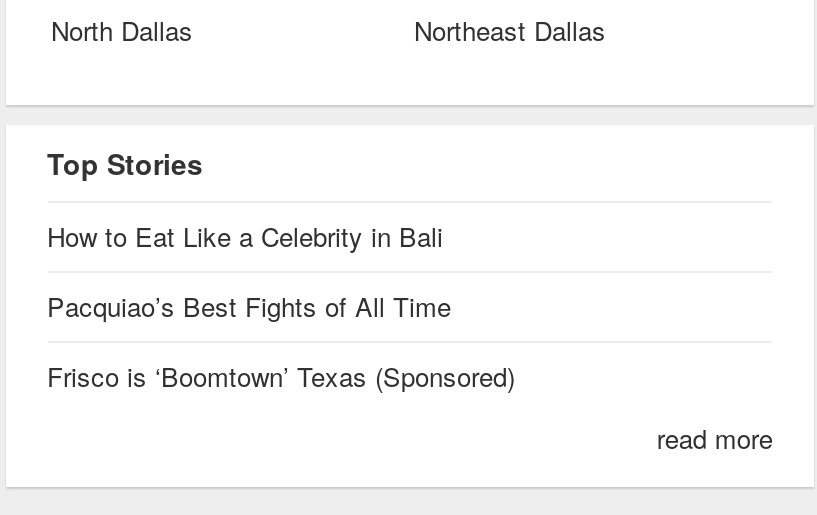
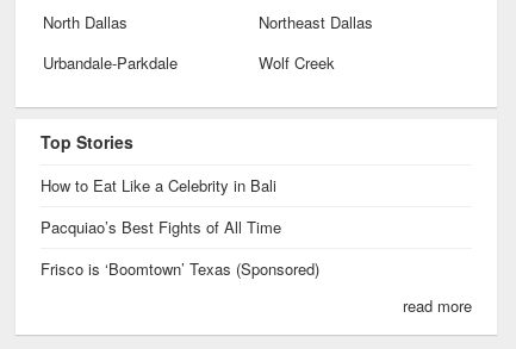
+ Urbandale-Parkdale
+ Wolf Creek
